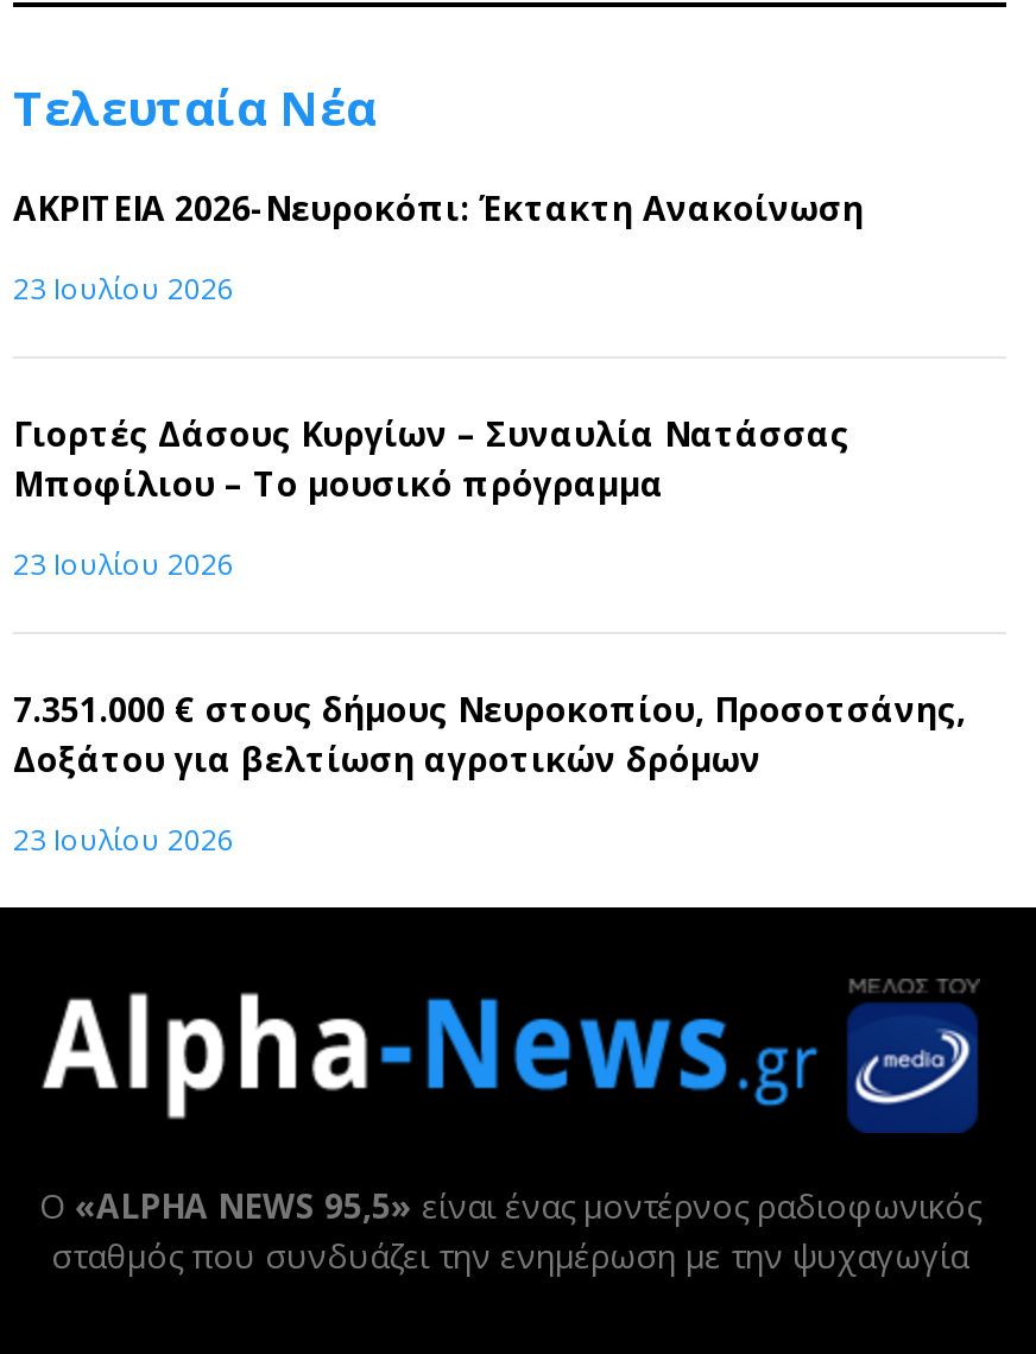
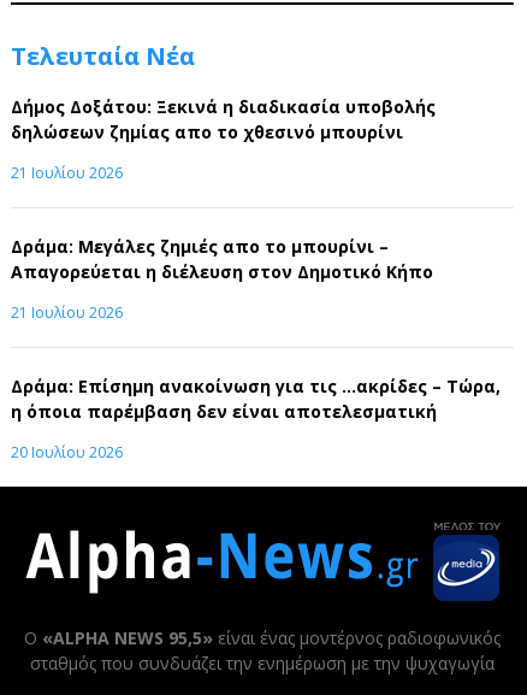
- ΑΚΡΙΤΕΙΑ 2026-Νευροκόπι: Έκτακτη Ανακοίνωση
+ Δήμος Δοξάτου: Ξεκινά η διαδικασία υποβολής
+ δηλώσεων ζημίας απο το χθεσινό μπουρίνι

- 23 Ιουλίου 2026
+ 21 Ιουλίου 2026

- Γιορτές Δάσους Κυργίων – Συναυλία Νατάσσας
- Μποφίλιου – Το μουσικό πρόγραμμα
+ Δράμα: Μεγάλες ζημιές απο το μπουρίνι –
+ Απαγορεύεται η διέλευση στον Δημοτικό Κήπο

- 23 Ιουλίου 2026
+ 21 Ιουλίου 2026

- 7.351.000 € στους δήμους Νευροκοπίου, Προσοτσάνης,
- Δοξάτου για βελτίωση αγροτικών δρόμων
+ Δράμα: Επίσημη ανακοίνωση για τις …ακρίδες – Τώρα,
+ η όποια παρέμβαση δεν είναι αποτελεσματική

- 23 Ιουλίου 2026
+ 20 Ιουλίου 2026
